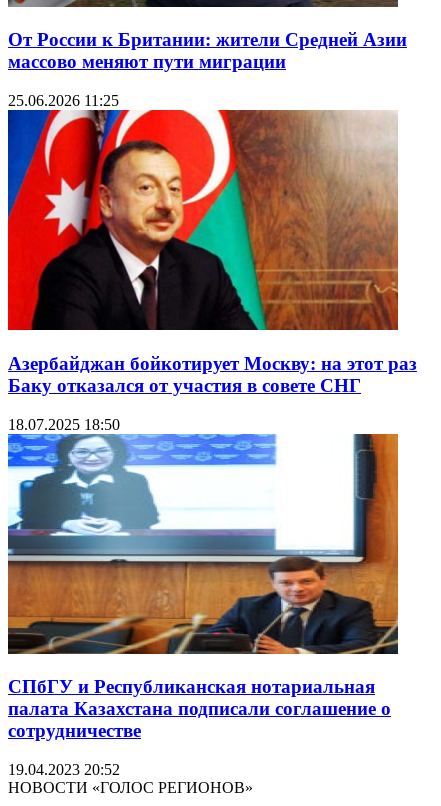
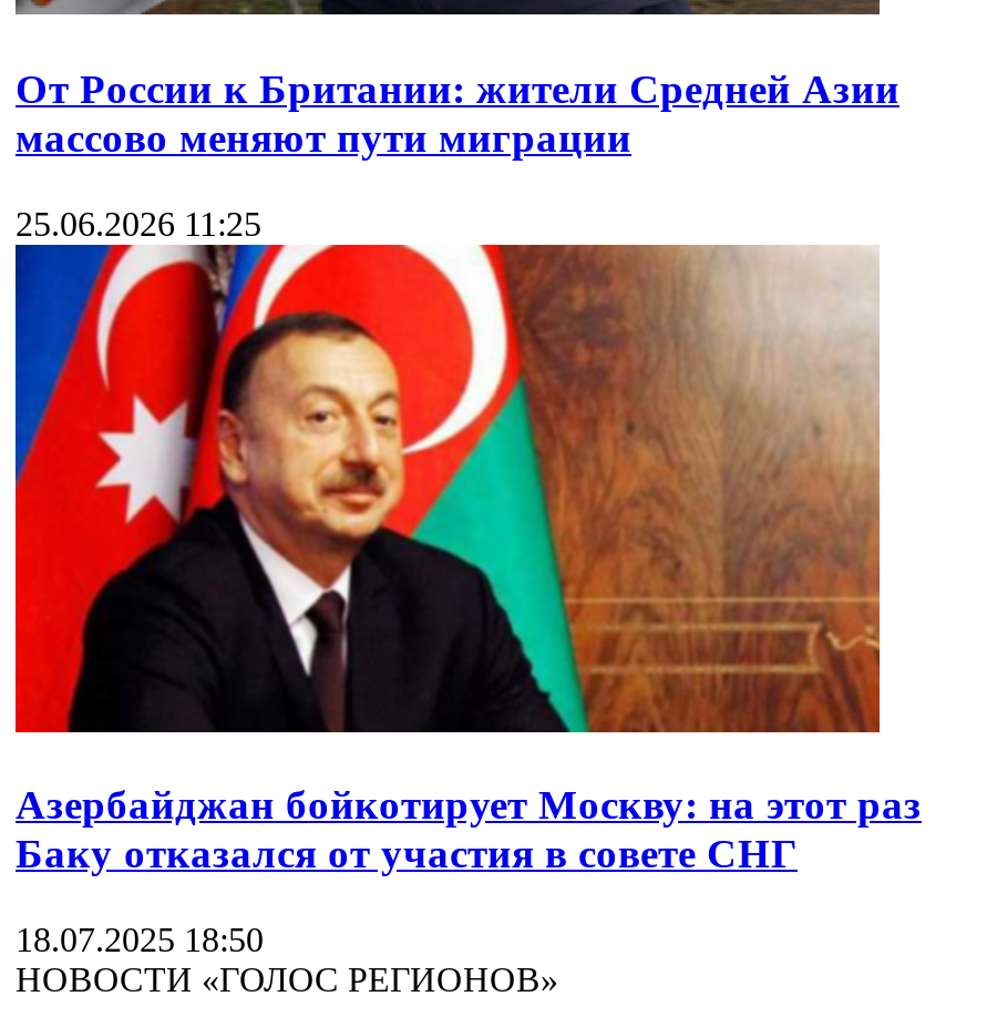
- [image]
- СПбГУ и Республиканская нотариальная
- палата Казахстана подписали соглашение о
- сотрудничестве
- 19.04.2023 20:52
